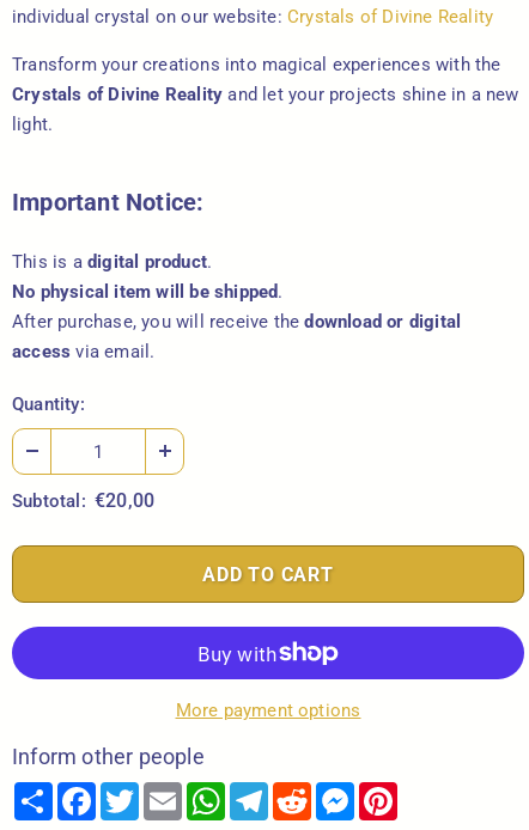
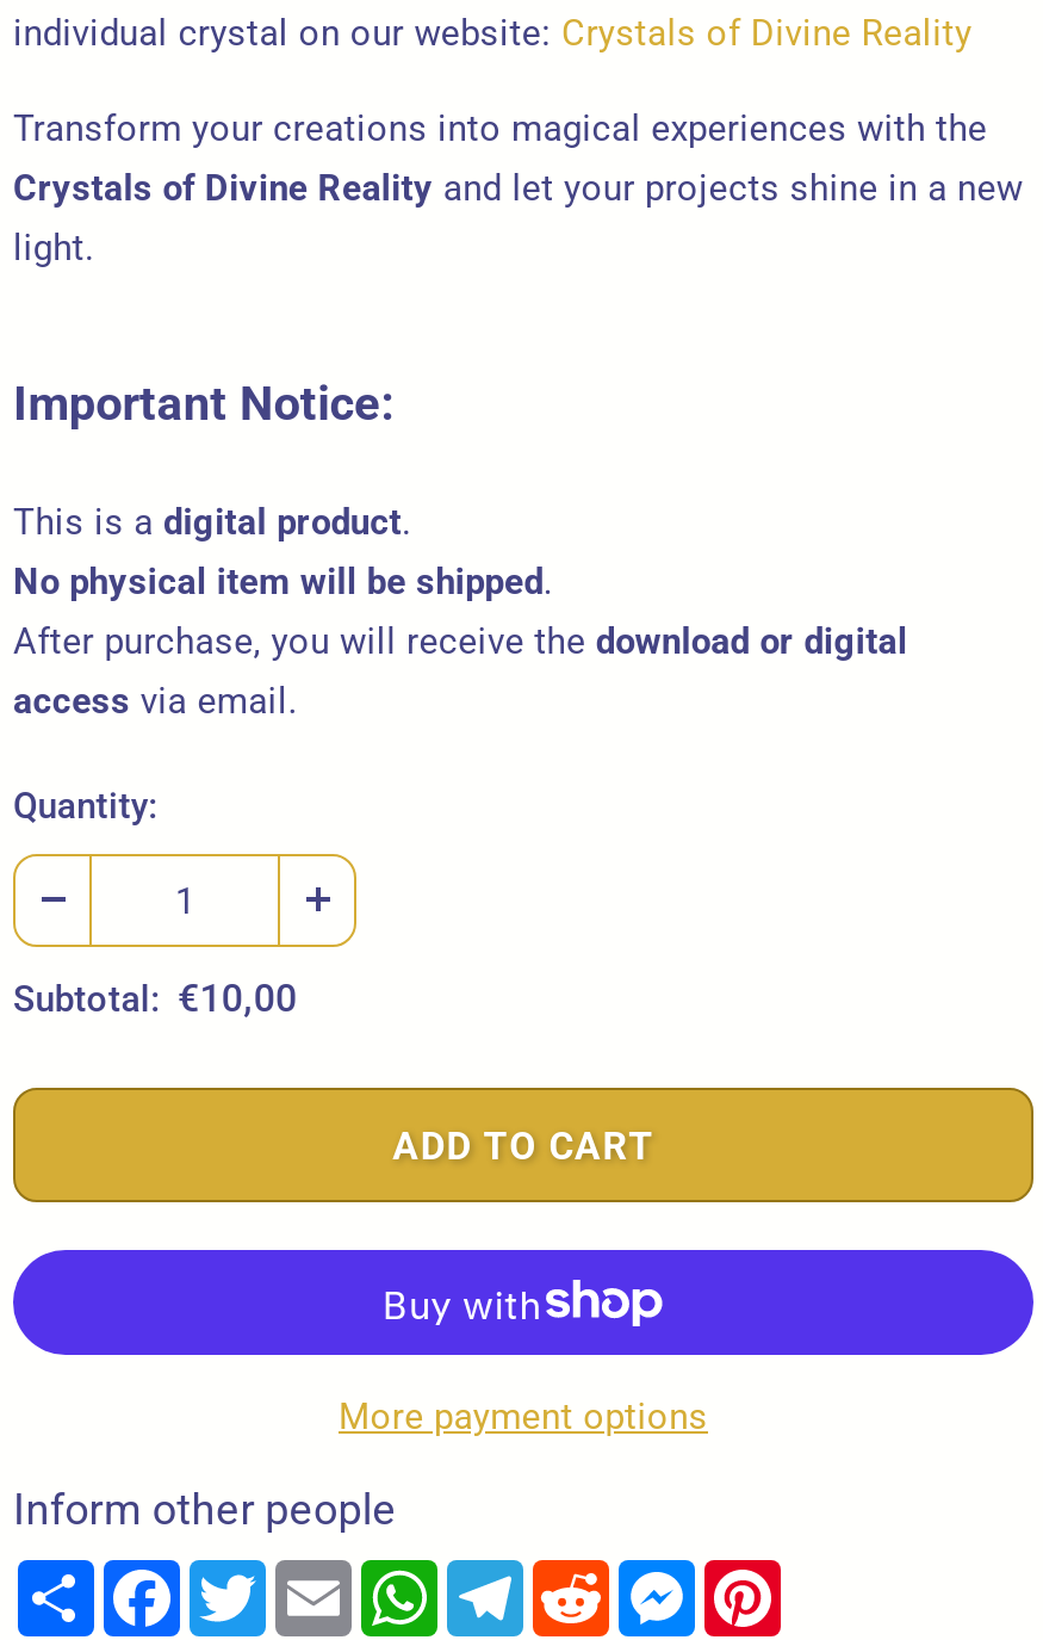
- Subtotal: €20,00
+ Subtotal: €10,00
